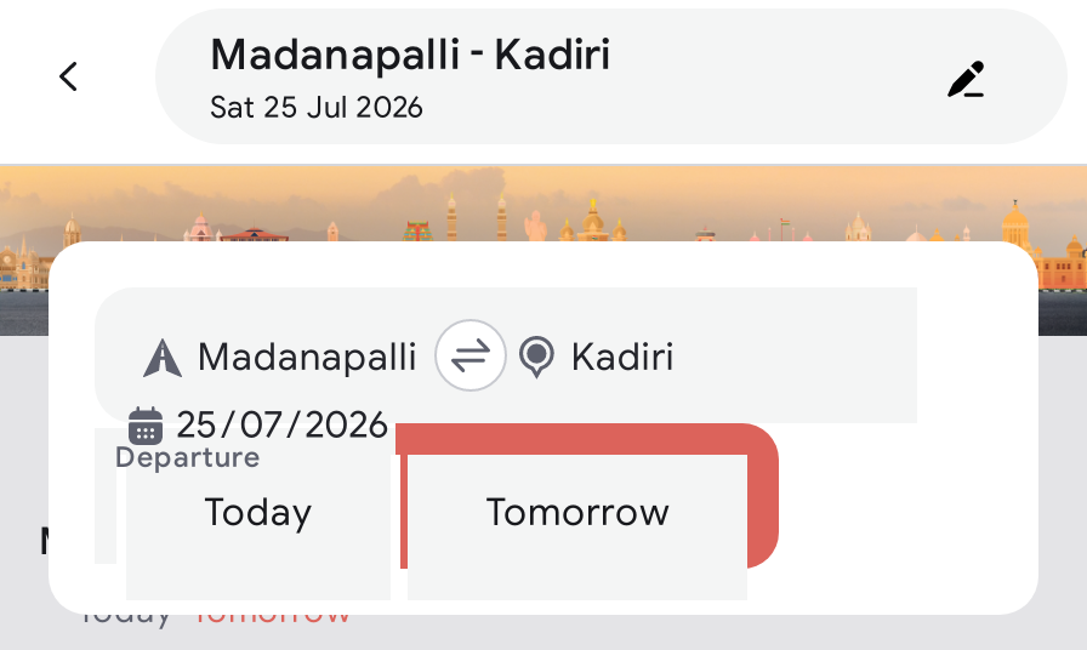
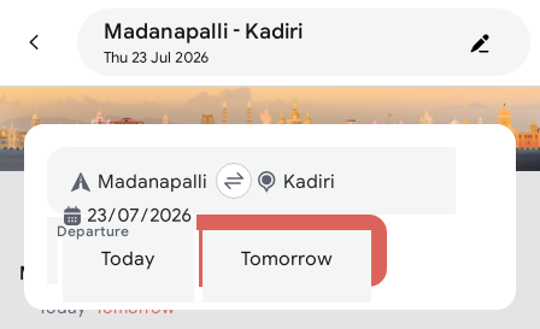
- Sat 25 Jul 2026
+ Thu 23 Jul 2026
